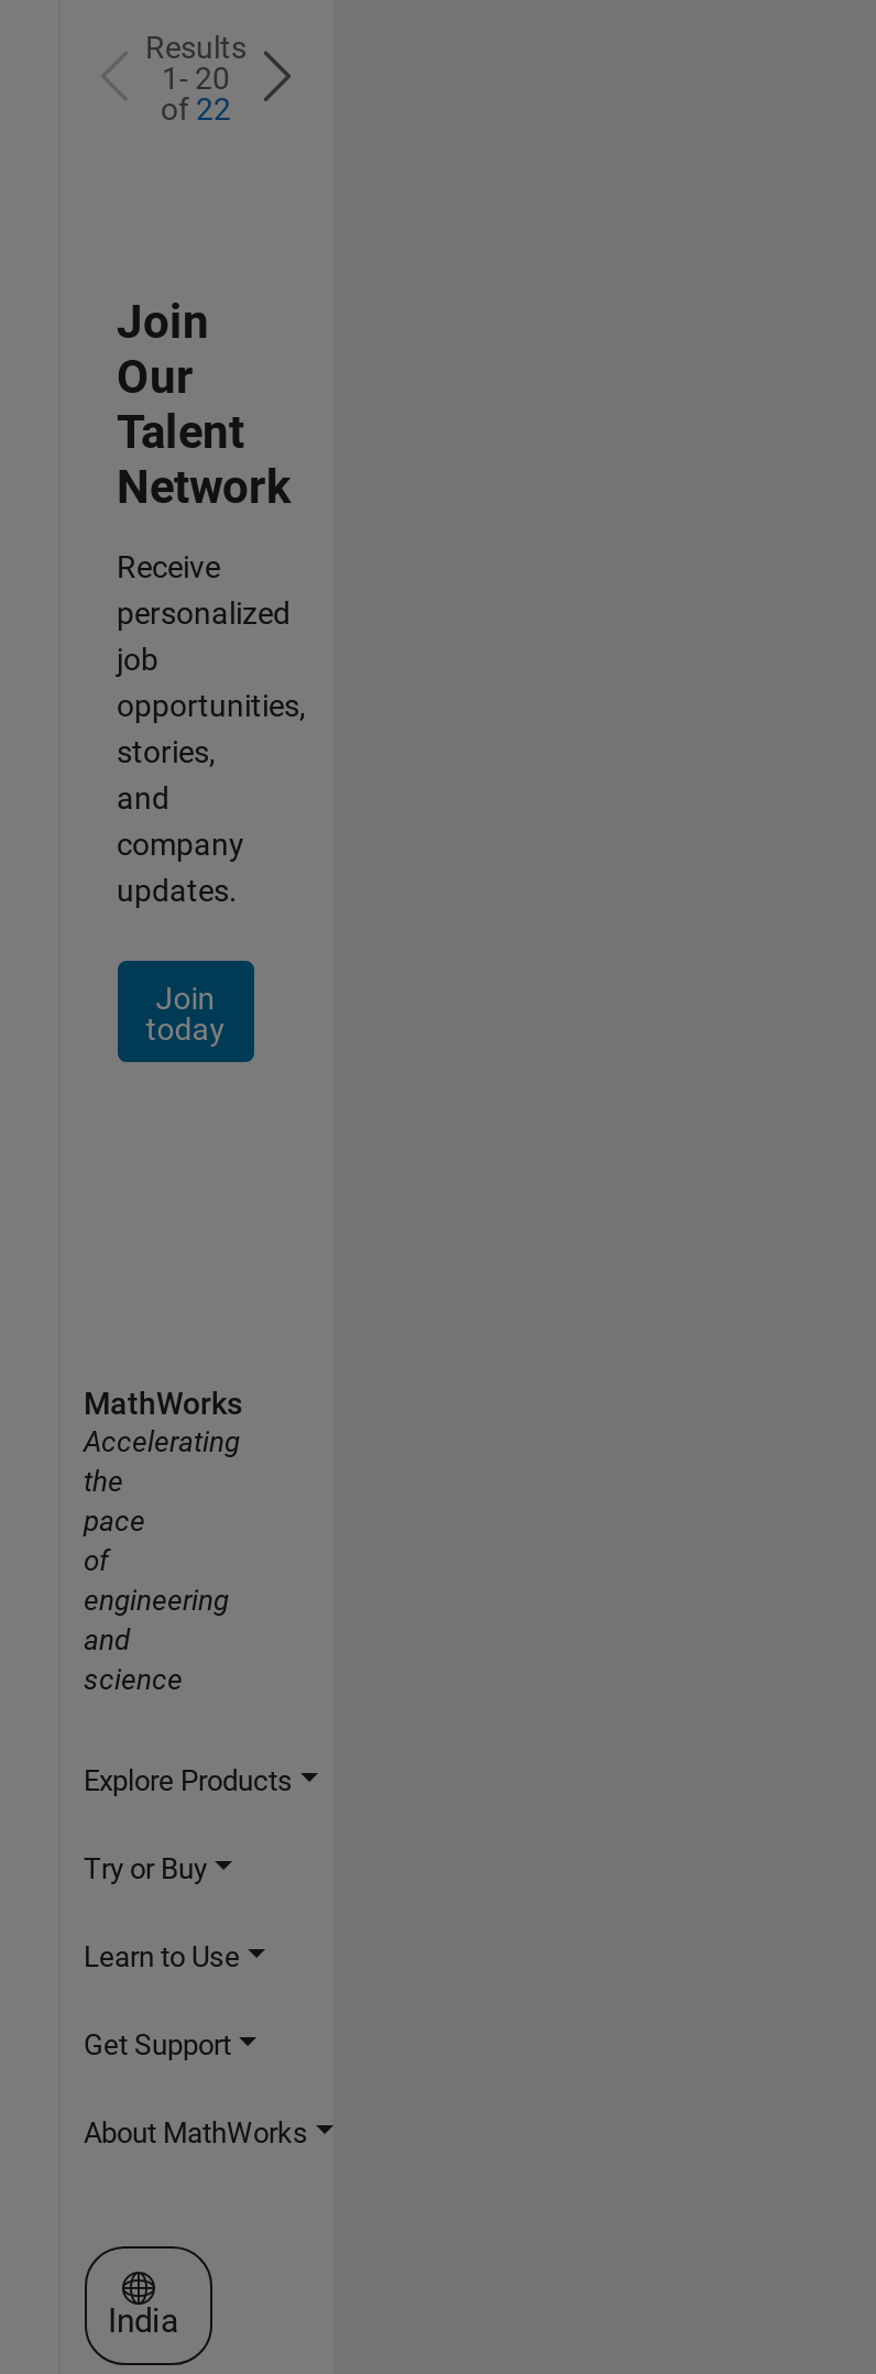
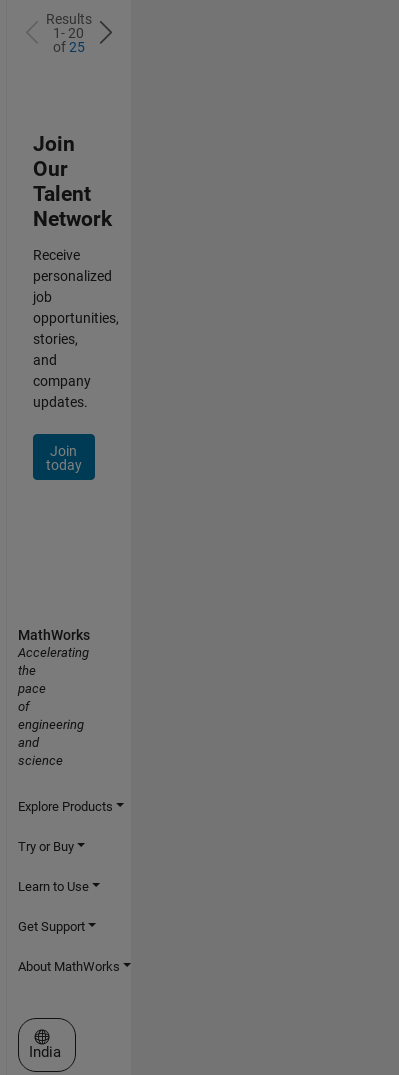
- of 22
+ of 25
